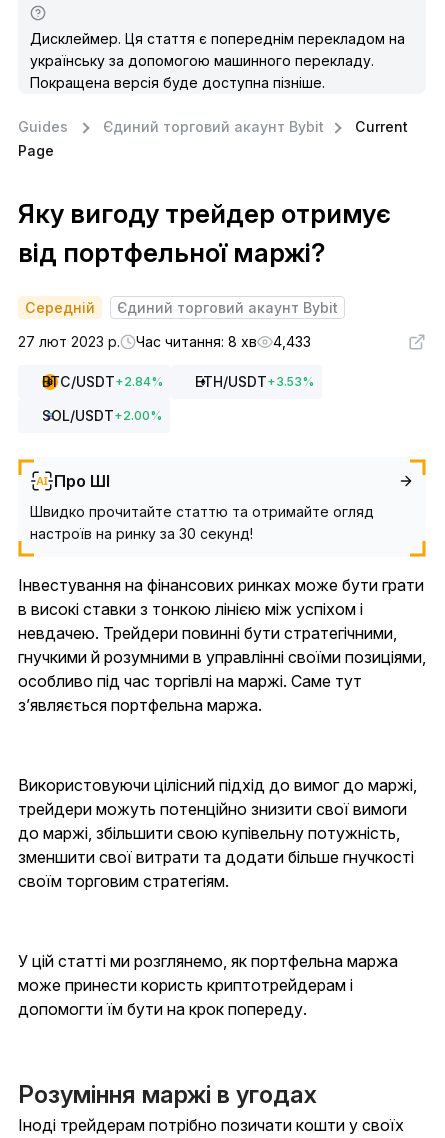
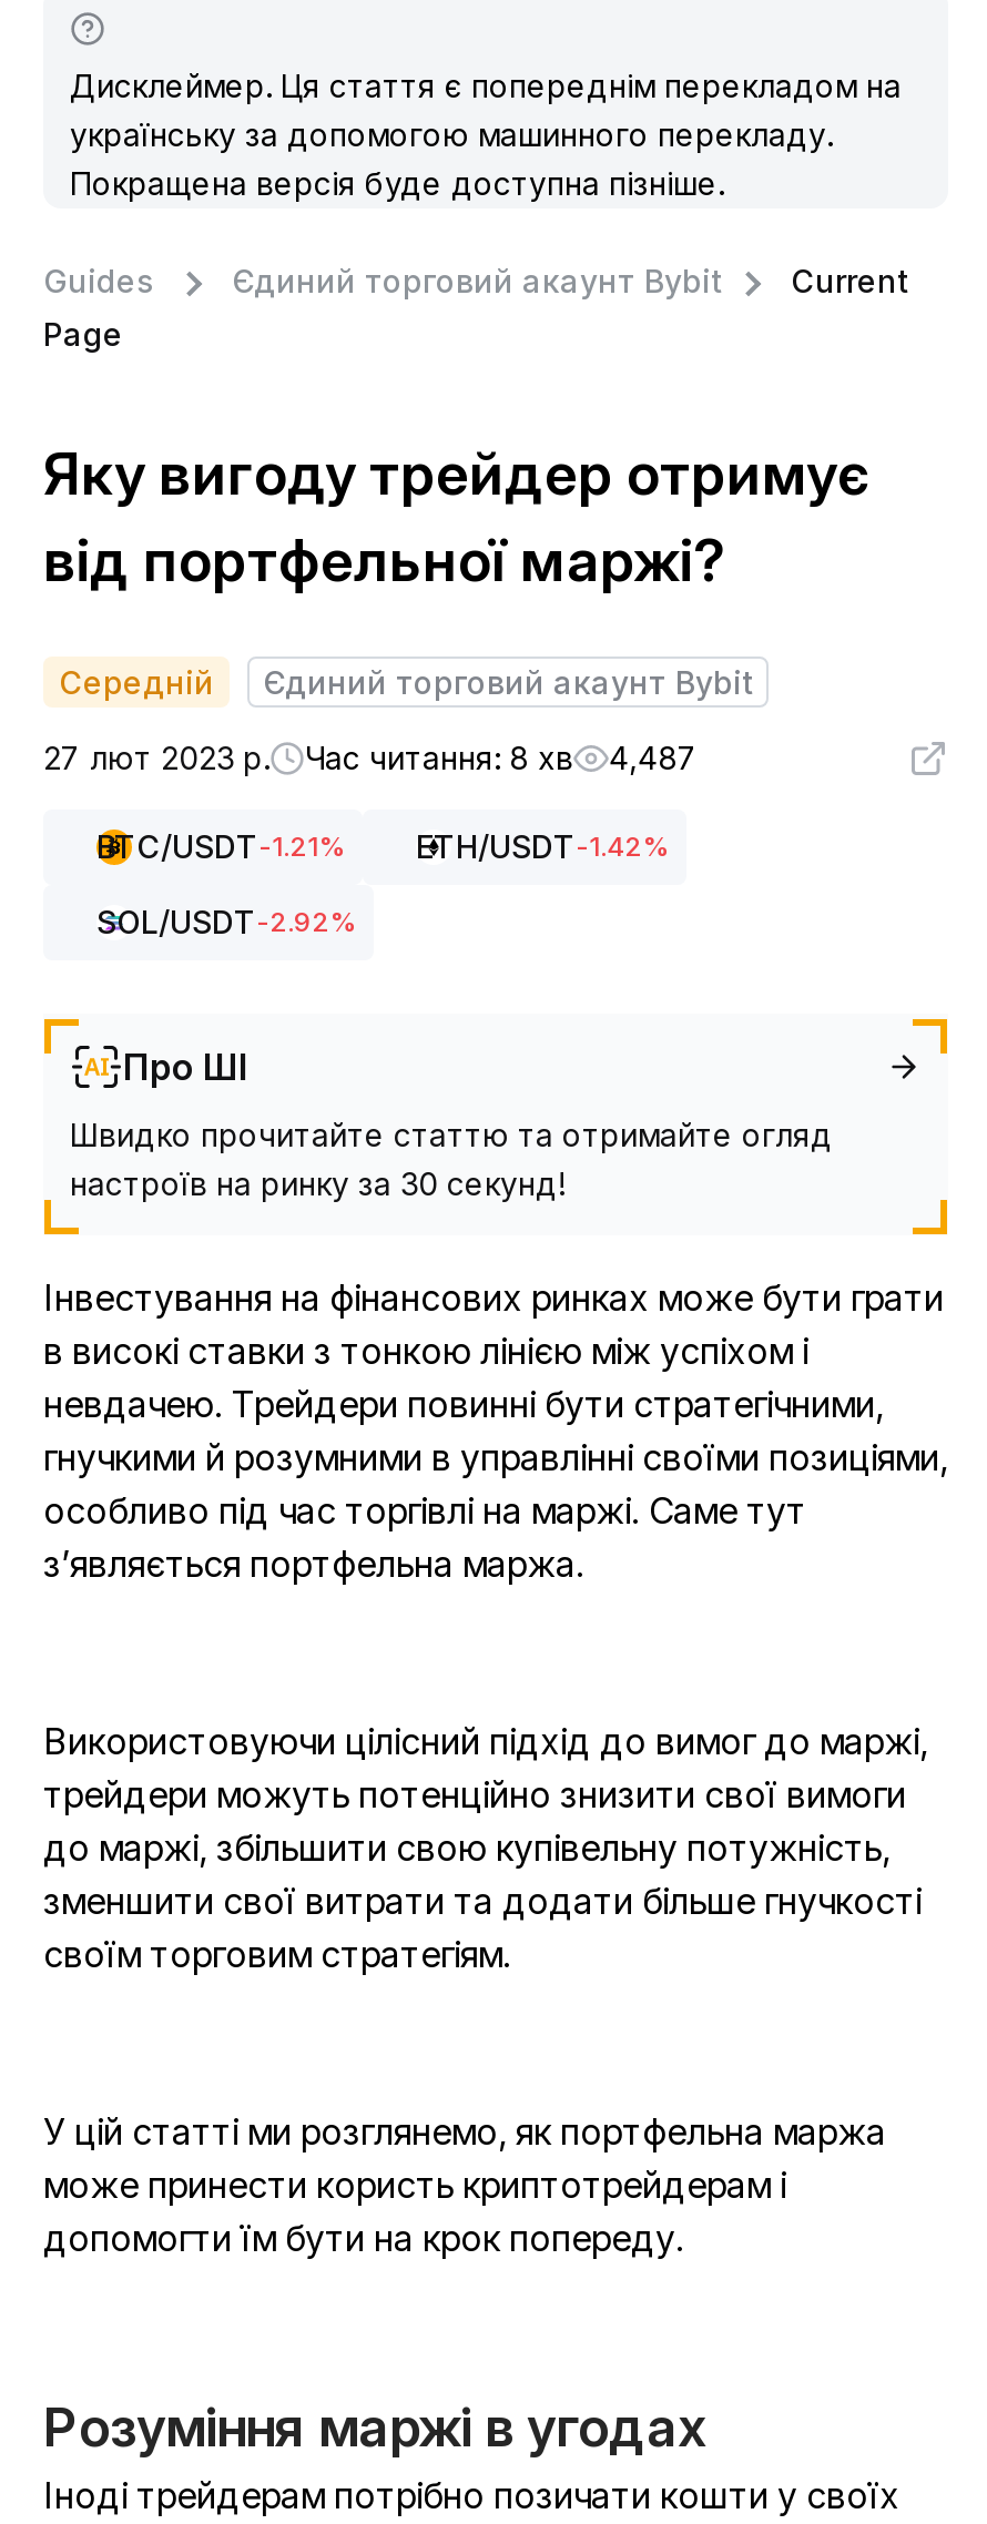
- 27 лют 2023 р. Час читання: 8 хв 4,433
+ 27 лют 2023 р. Час читання: 8 хв 4,487

- BTC/USDT + 2.84%
- ETH/USDT + 3.53%
+ BTC/USDT-1.21%
+ ETH/USDT-1.42%

- SOL/USDT + 2.00%
+ SOL/USDT-2.92%
